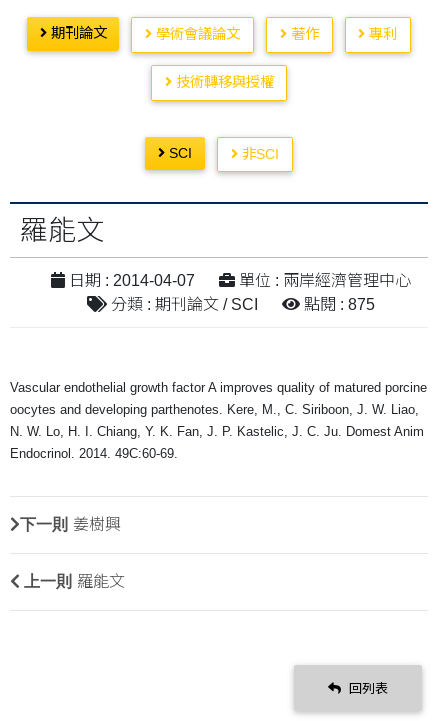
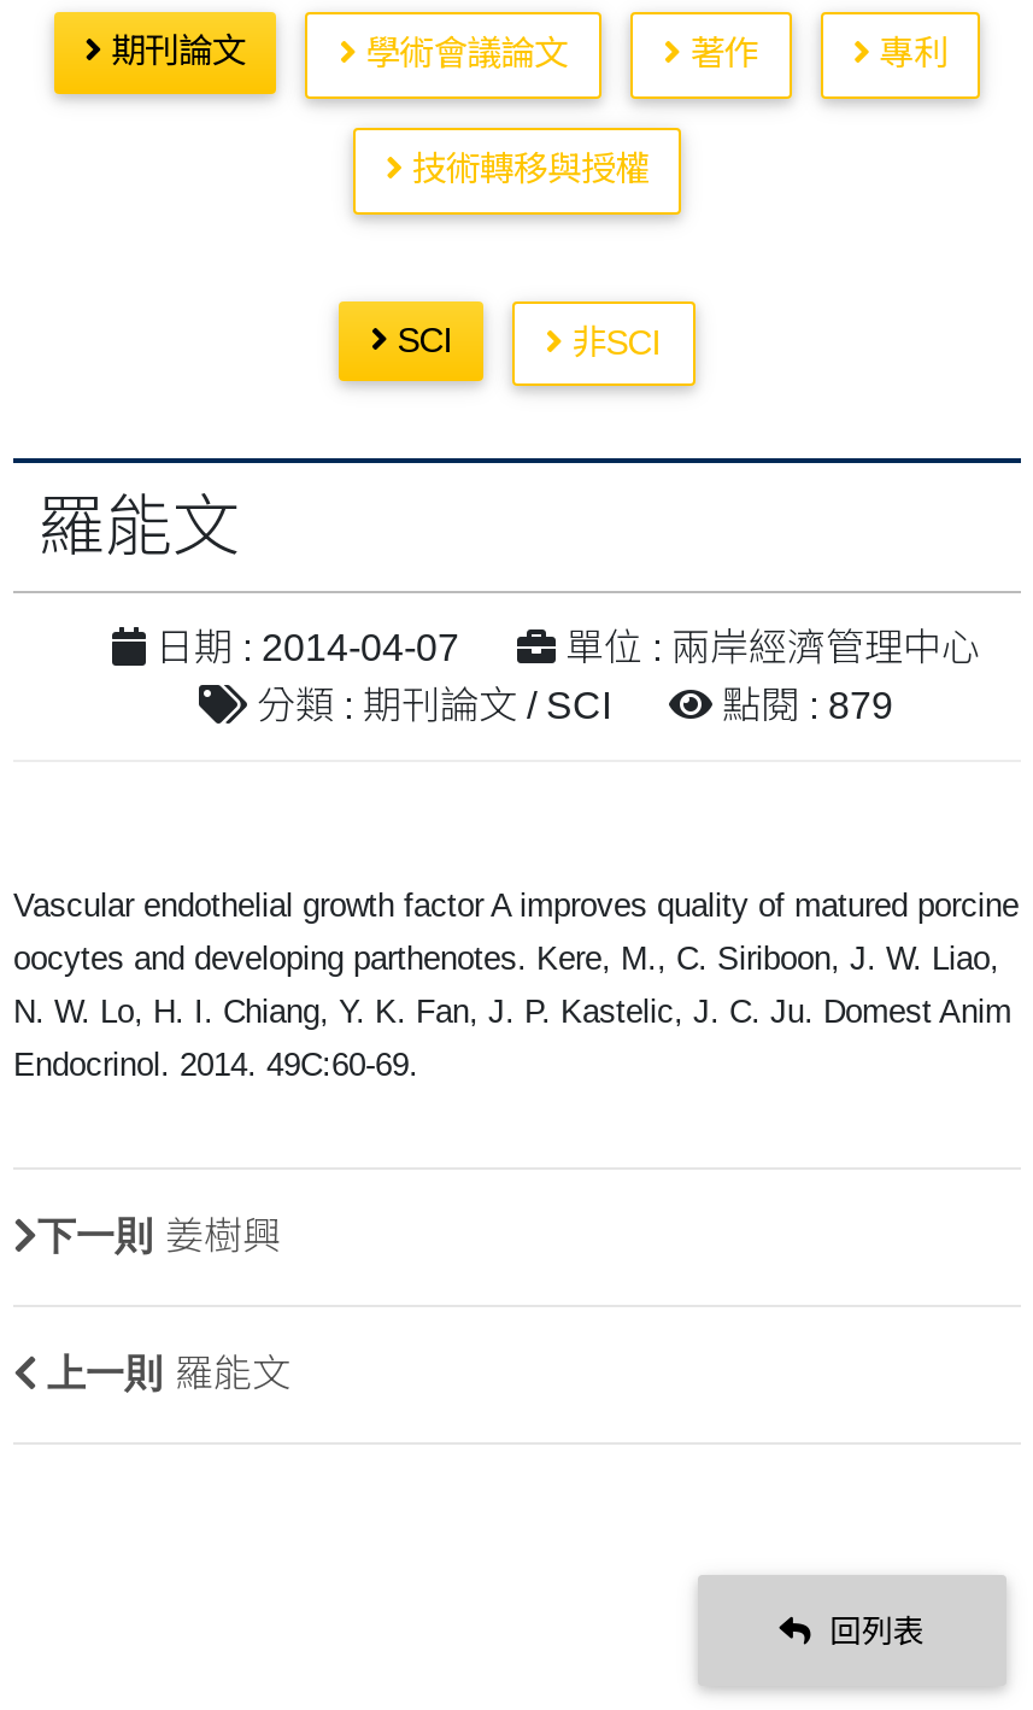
- 點閱 : 875
+ 點閱 : 879
